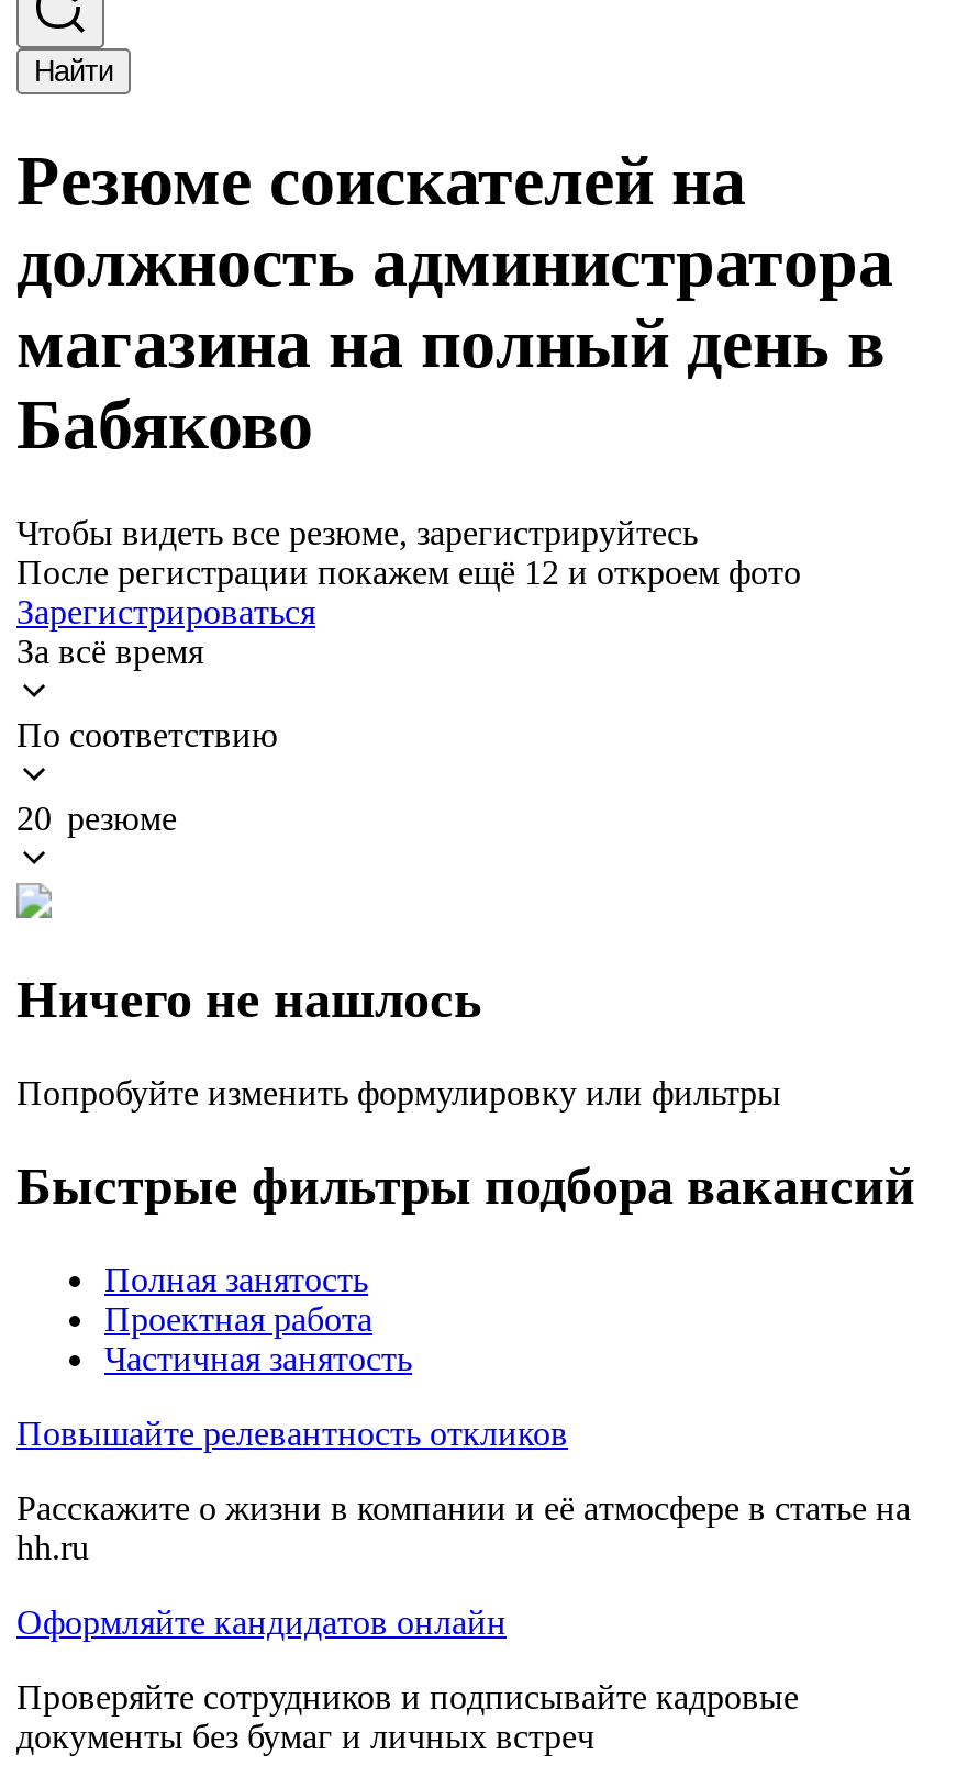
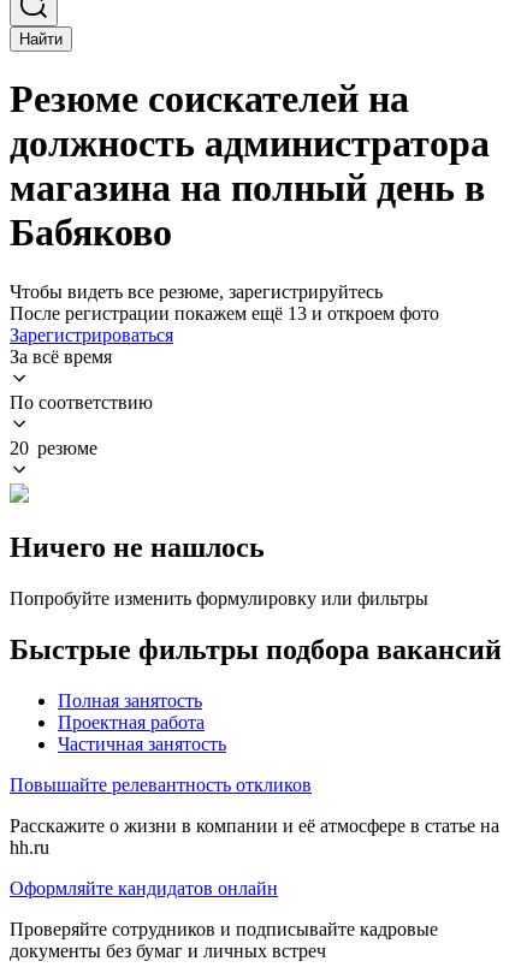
- После регистрации покажем ещё 12 и откроем фото
+ После регистрации покажем ещё 13 и откроем фото
